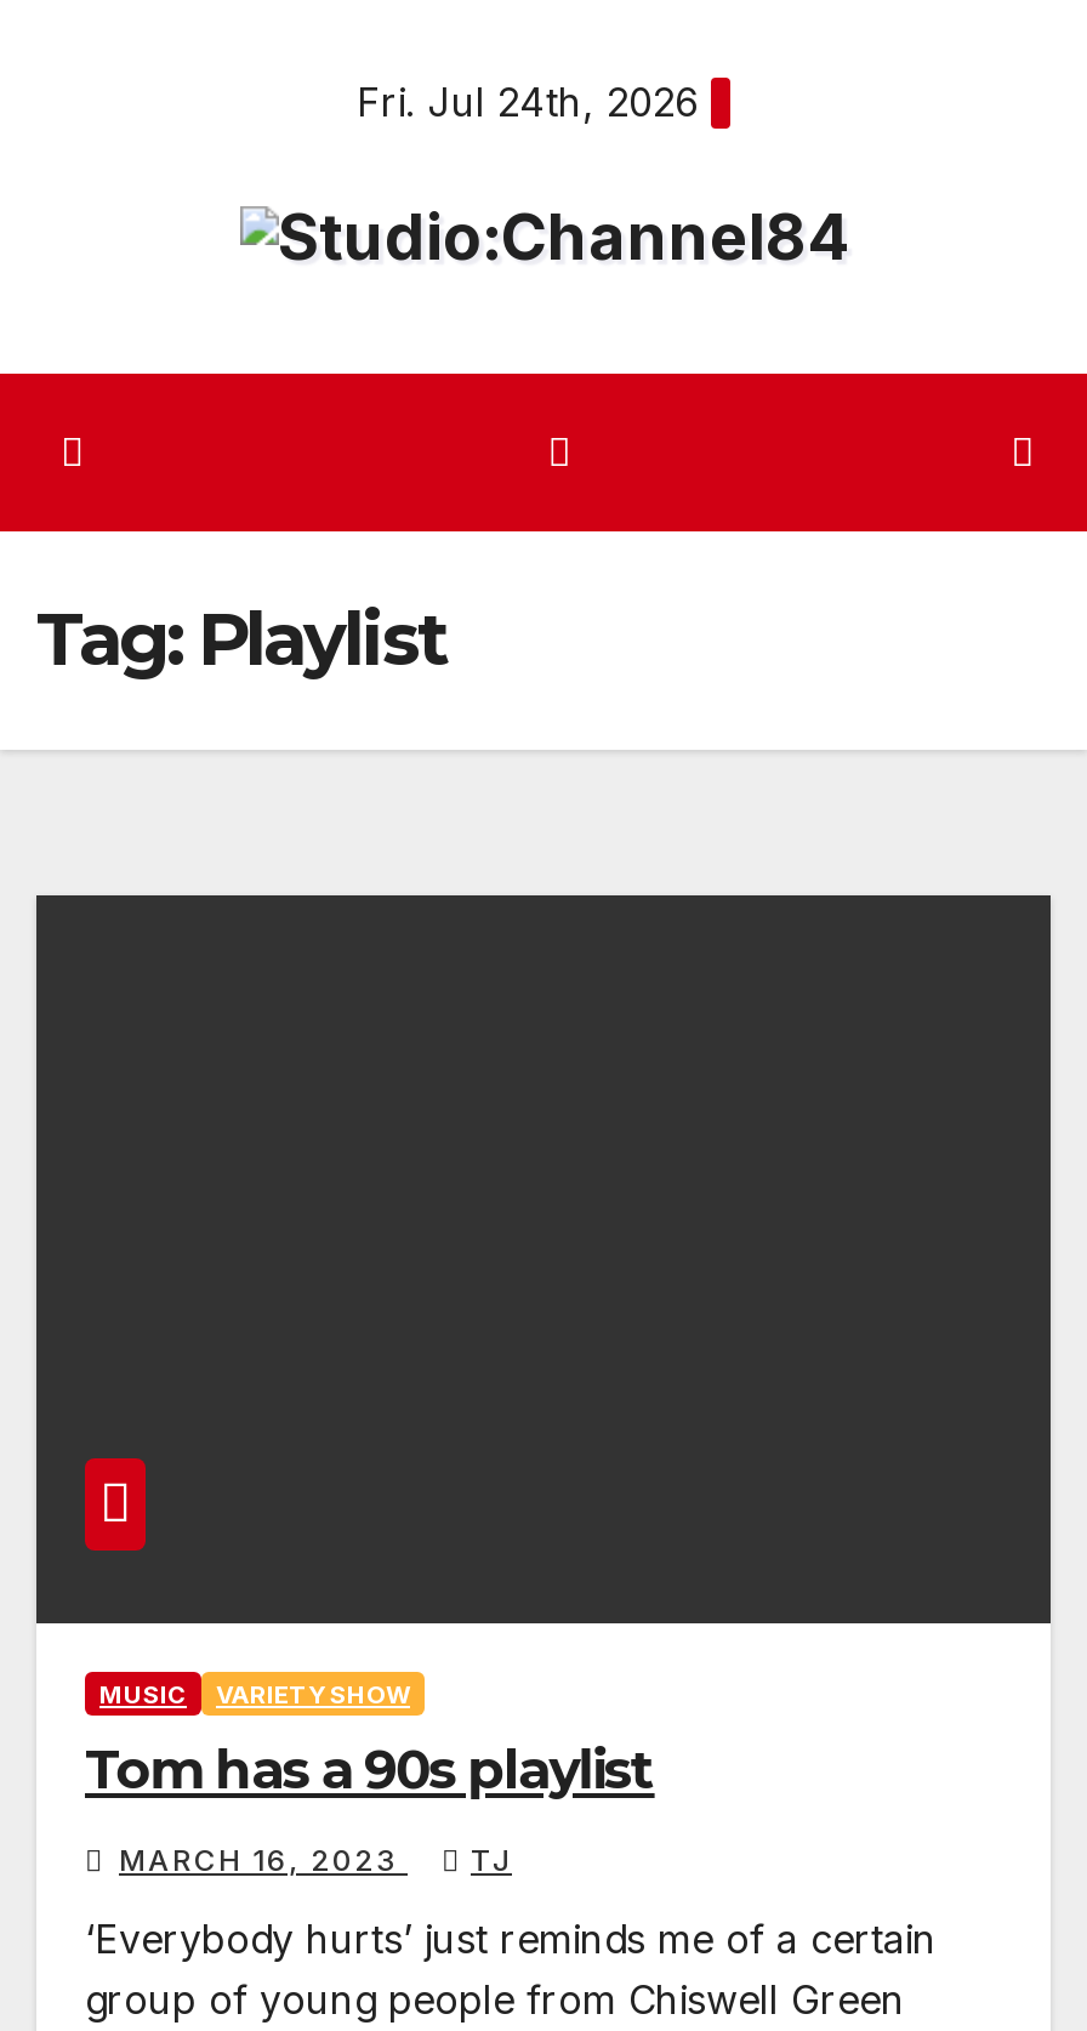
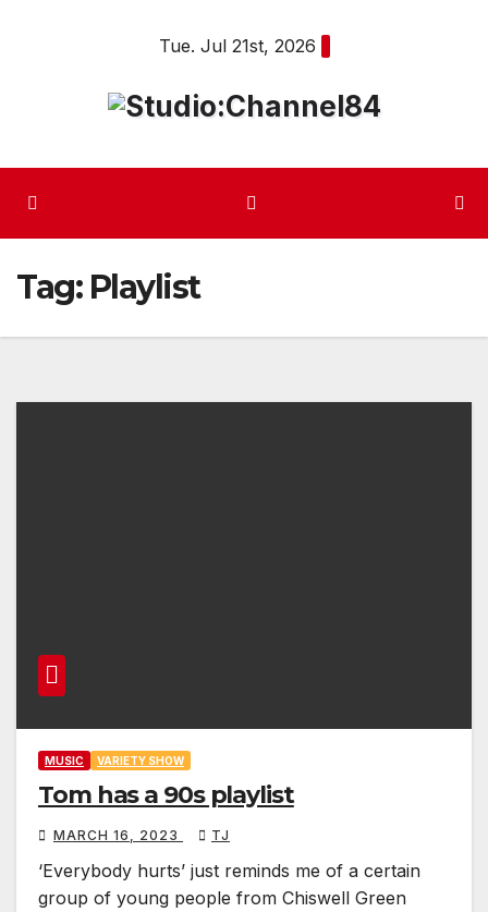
- Fri. Jul 24th, 2026
+ Tue. Jul 21st, 2026
